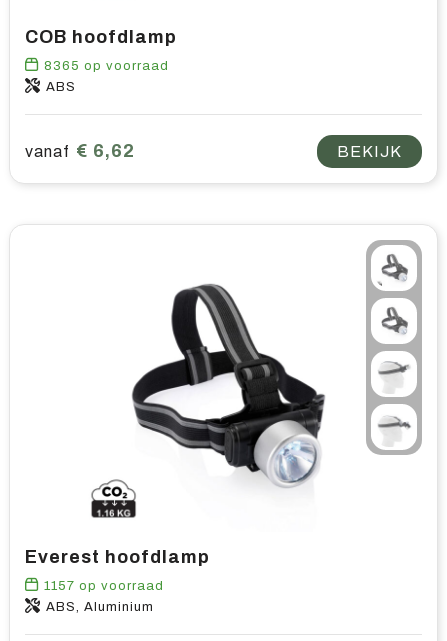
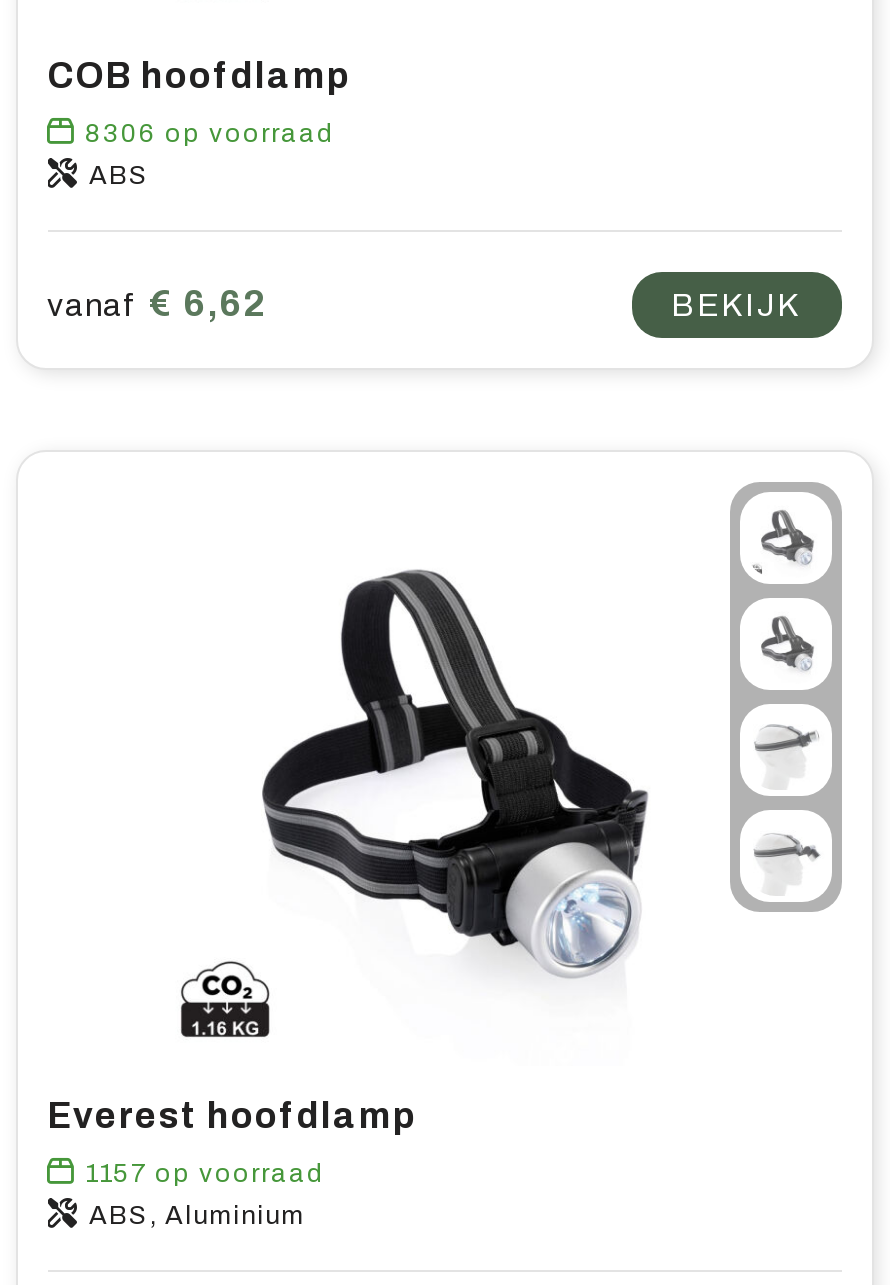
- 8365 op voorraad
+ 8306 op voorraad
